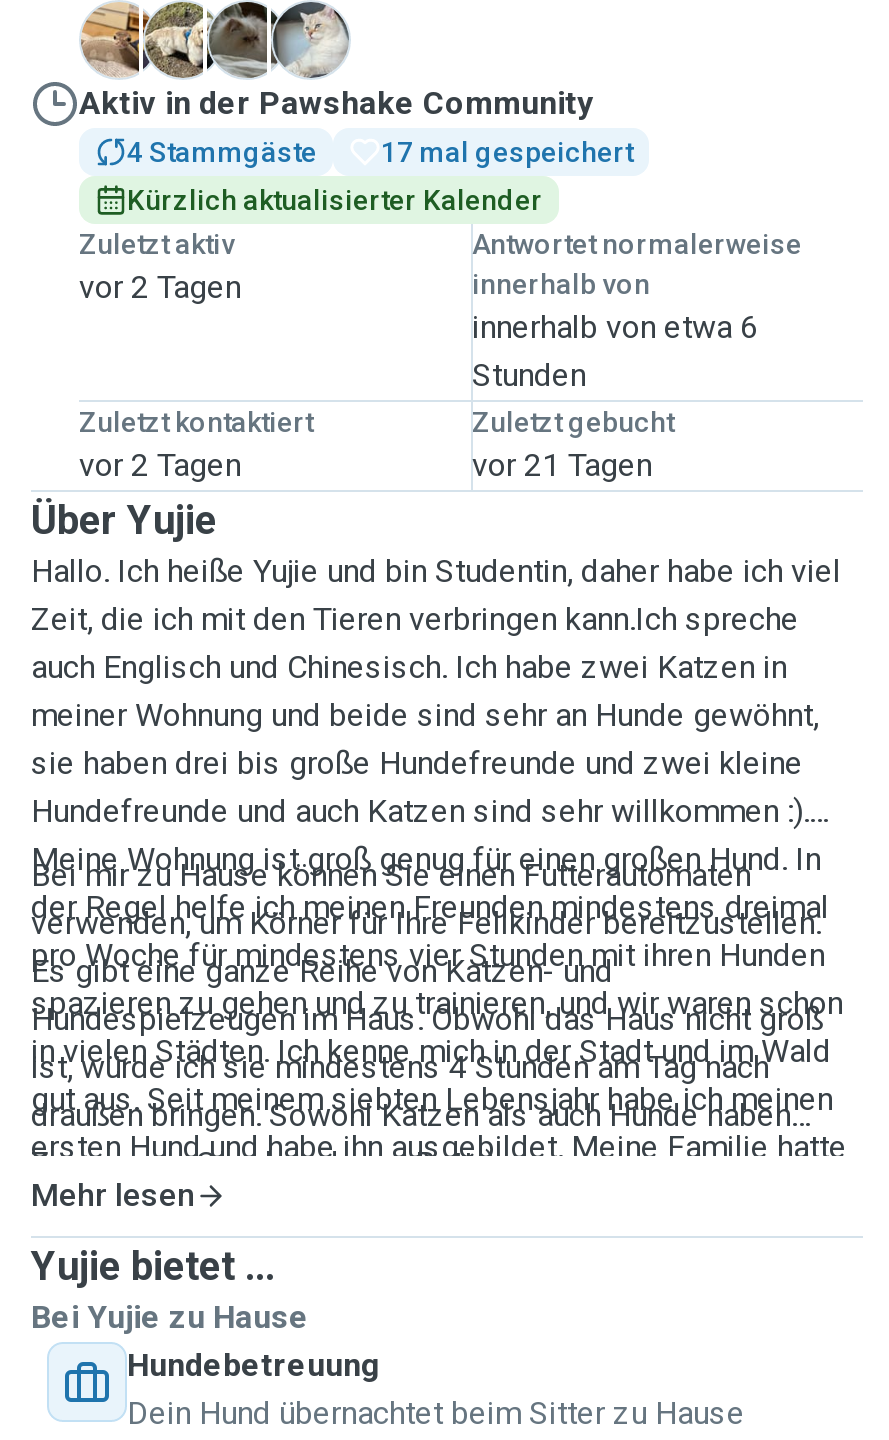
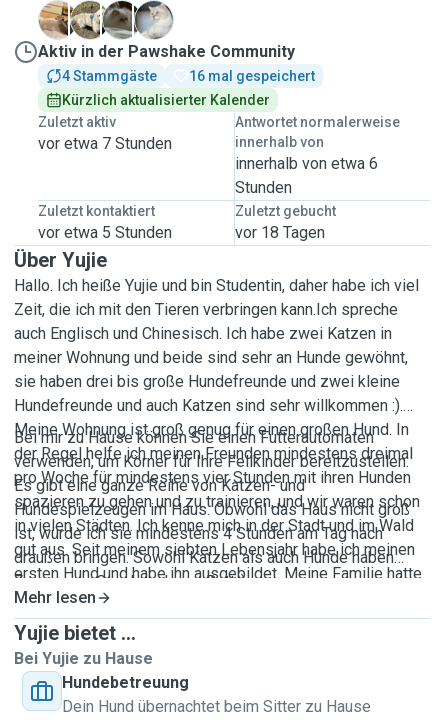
- 17 mal gespeichert
+ 16 mal gespeichert

- vor 2 Tagen
+ vor etwa 7 Stunden

- vor 2 Tagen
+ vor etwa 5 Stunden

- vor 21 Tagen
+ vor 18 Tagen
